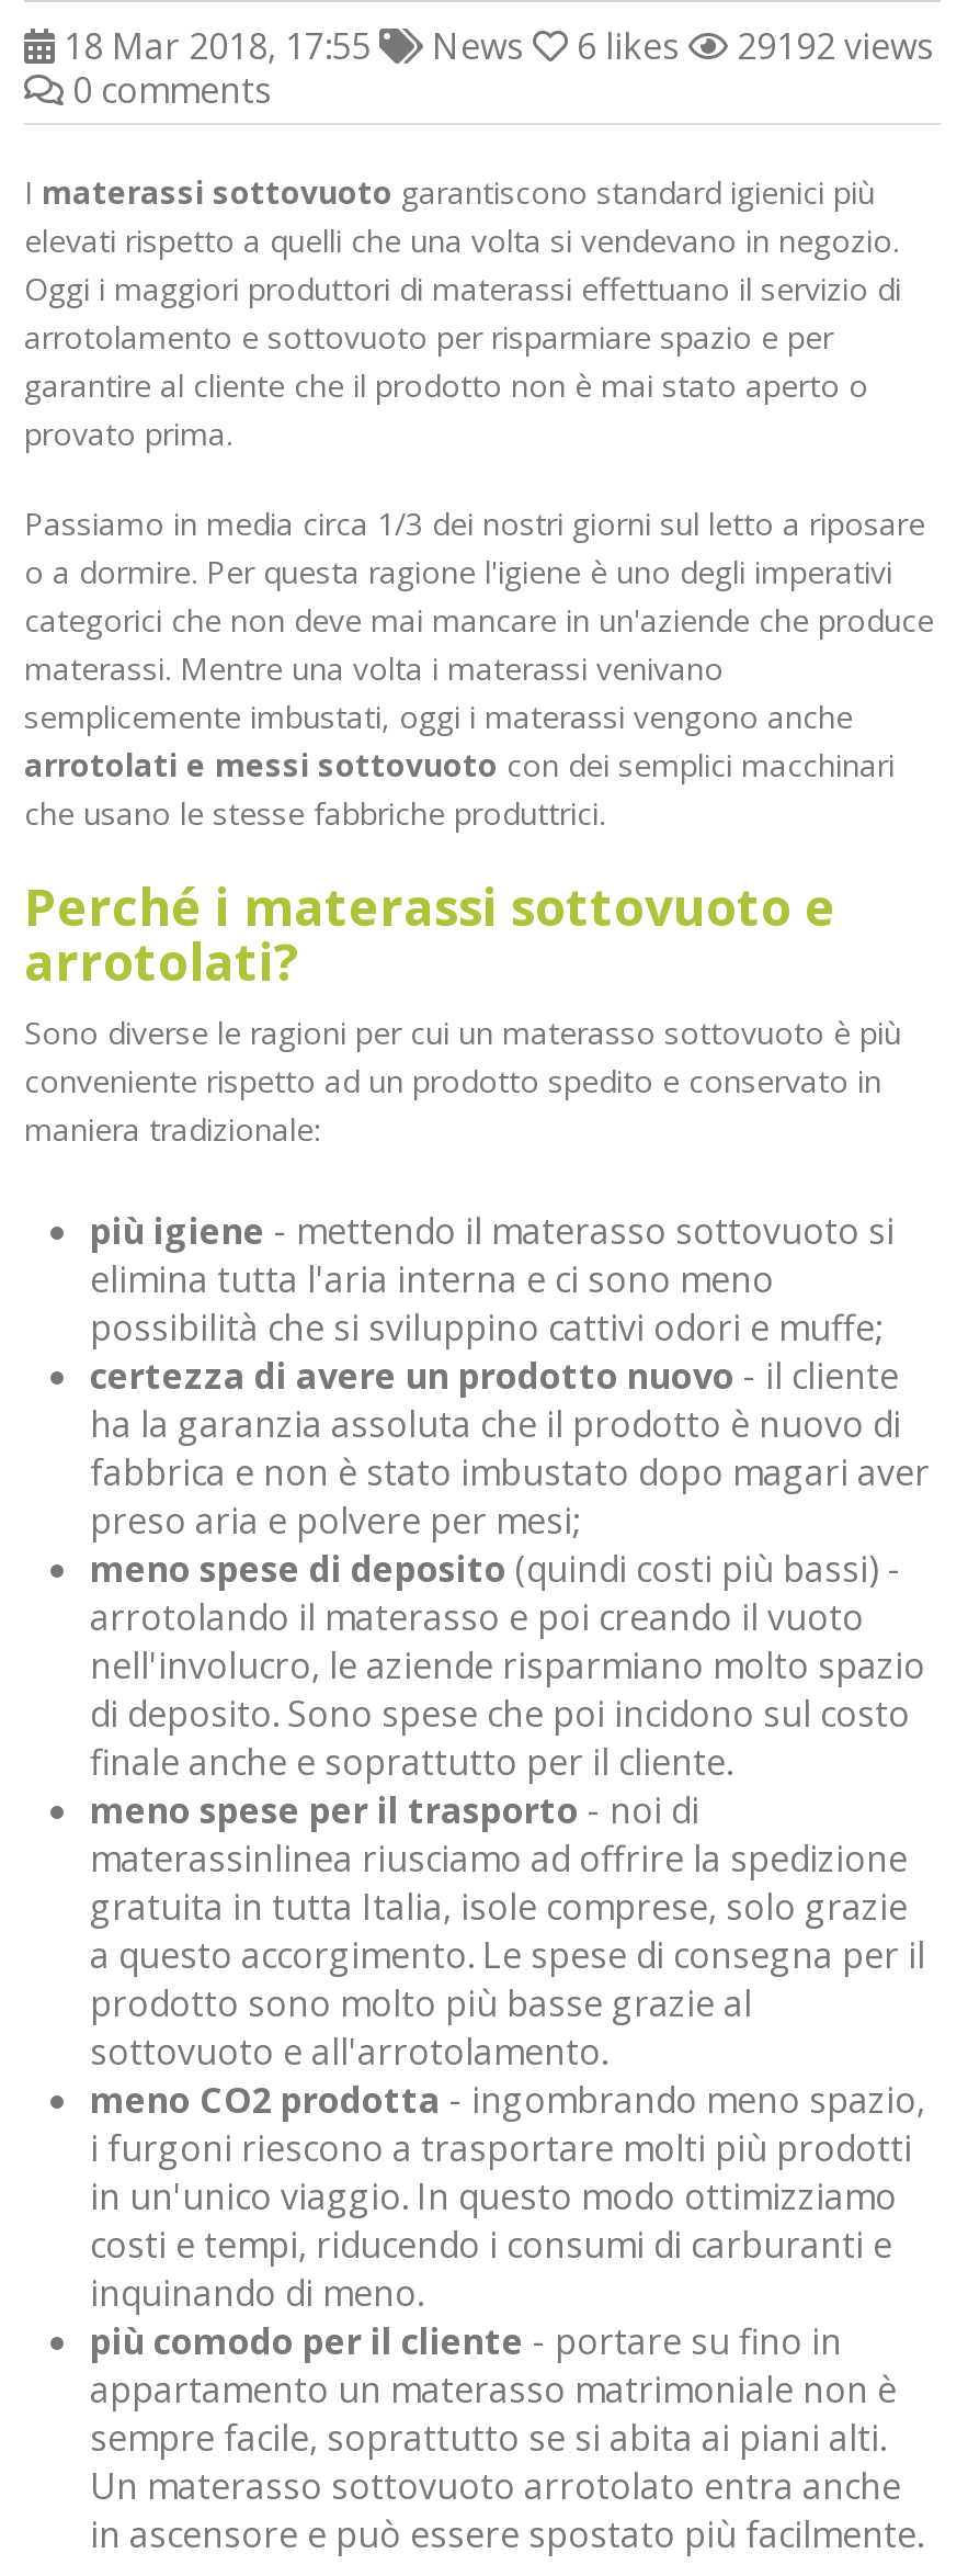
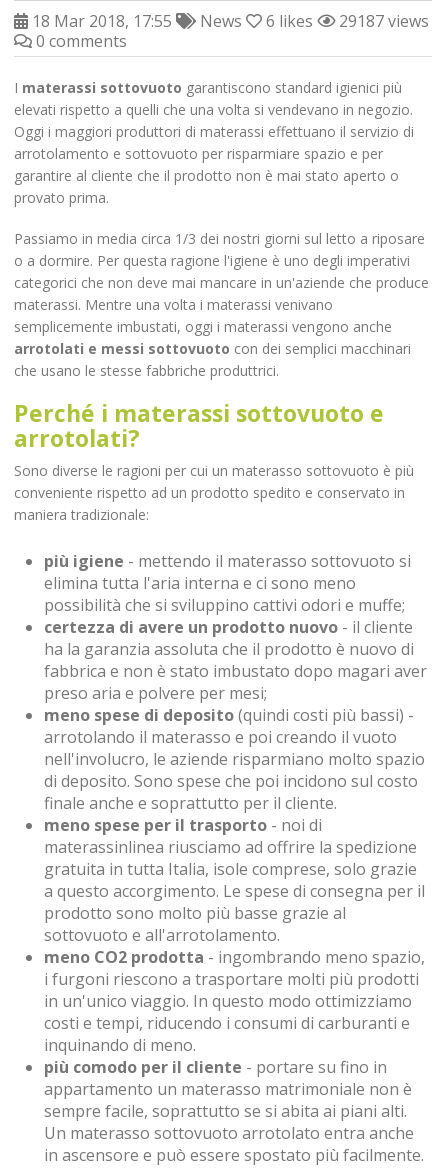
- 18 Mar 2018, 17:55 News 6 likes 29192 views
+ 18 Mar 2018, 17:55 News 6 likes 29187 views
